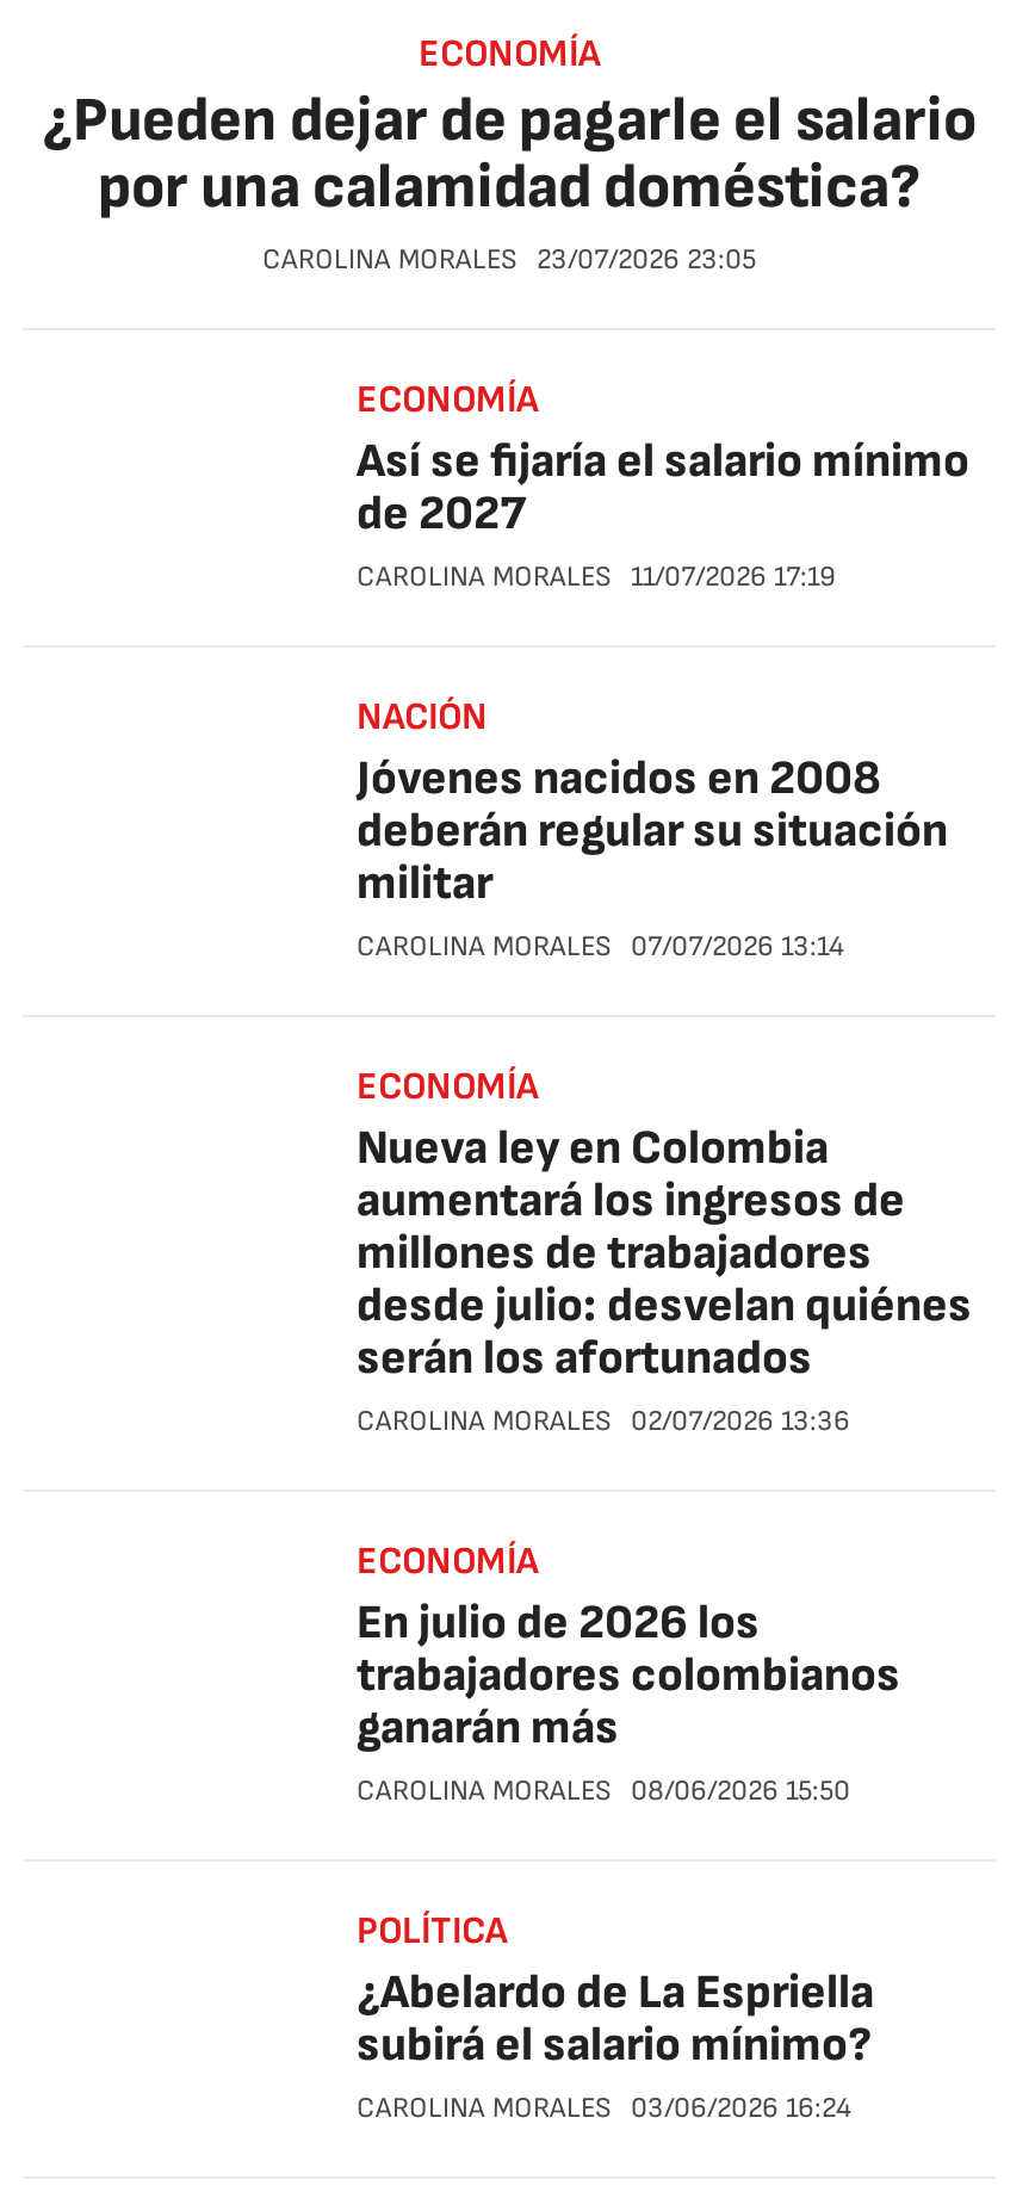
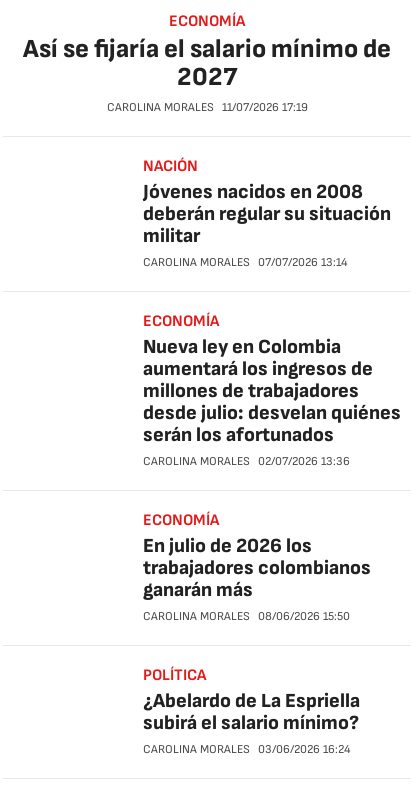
- ¿Pueden dejar de pagarle el salario
- por una calamidad doméstica?
- CAROLINA MORALES 23/07/2026 23:05
- ECONOMÍA
- Así se fijaría el salario mínimo
- de 2027
+ Así se fijaría el salario mínimo de
+ 2027
